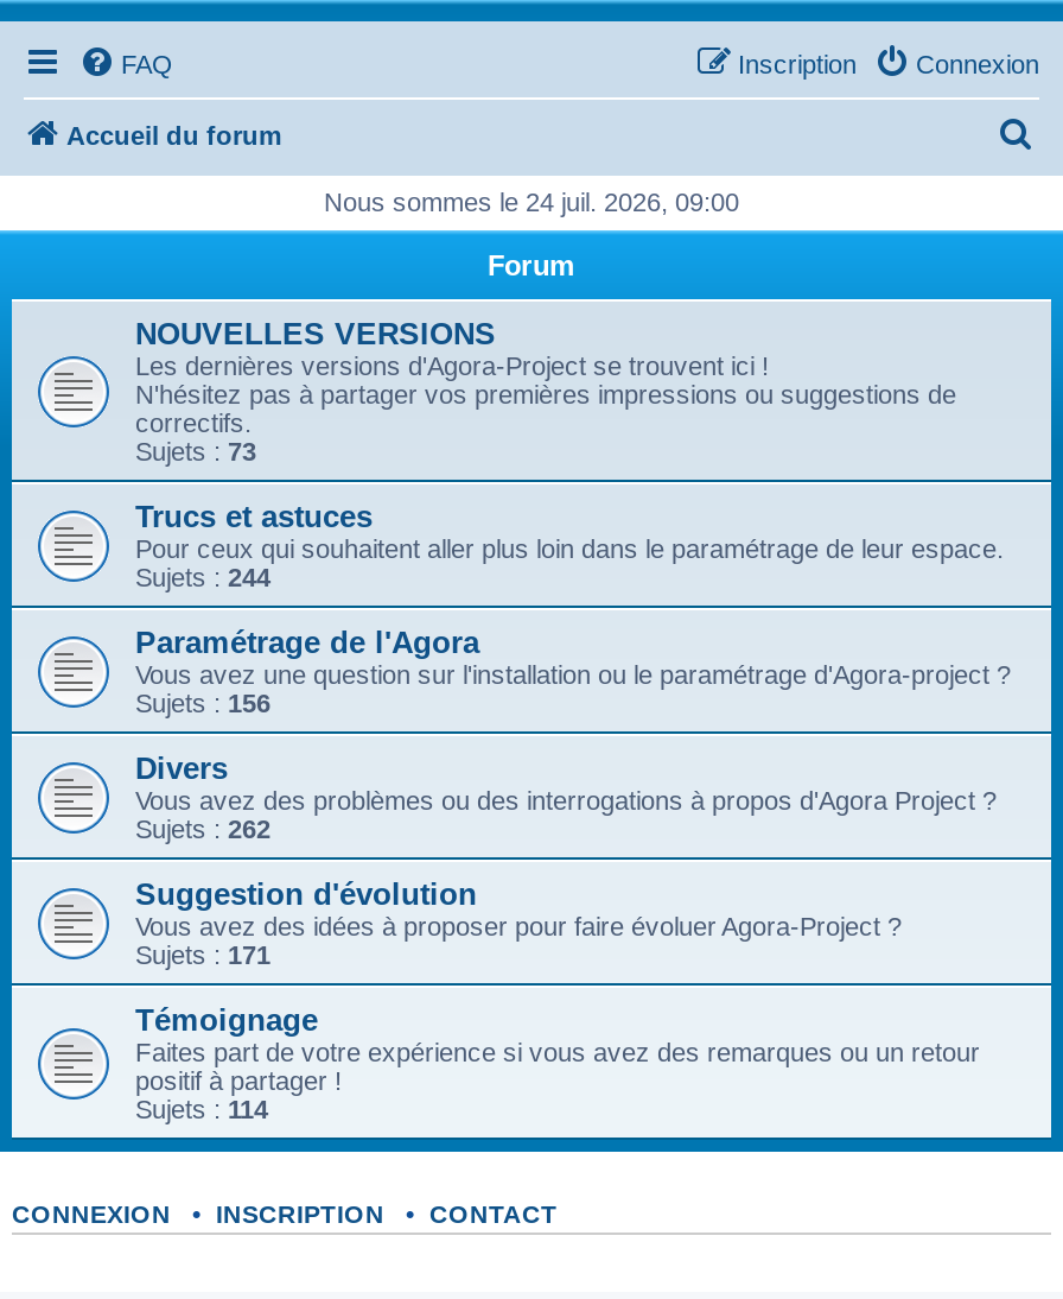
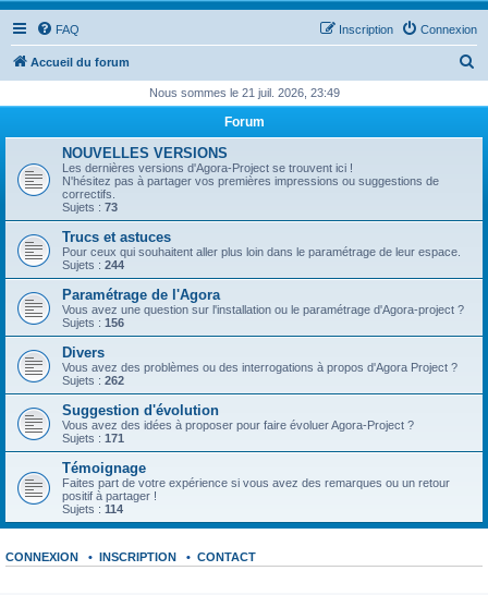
- Nous sommes le 24 juil. 2026, 09:00
+ Nous sommes le 21 juil. 2026, 23:49
